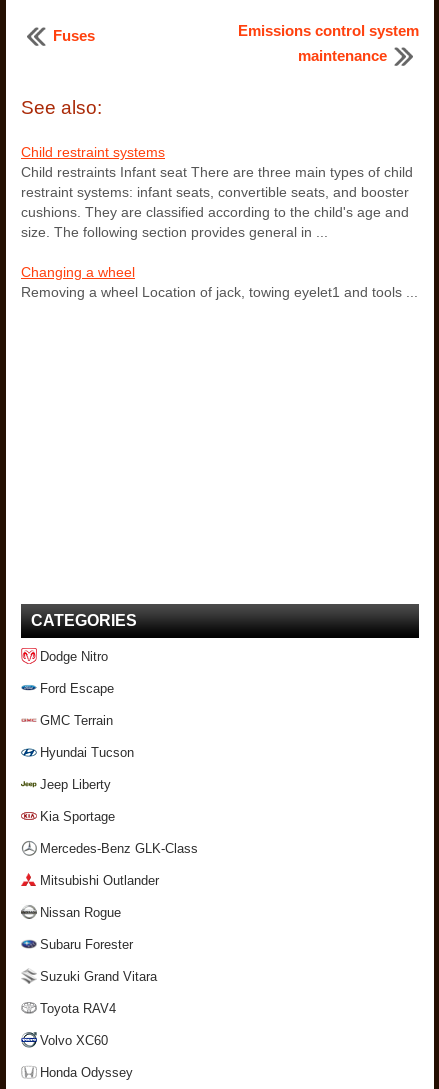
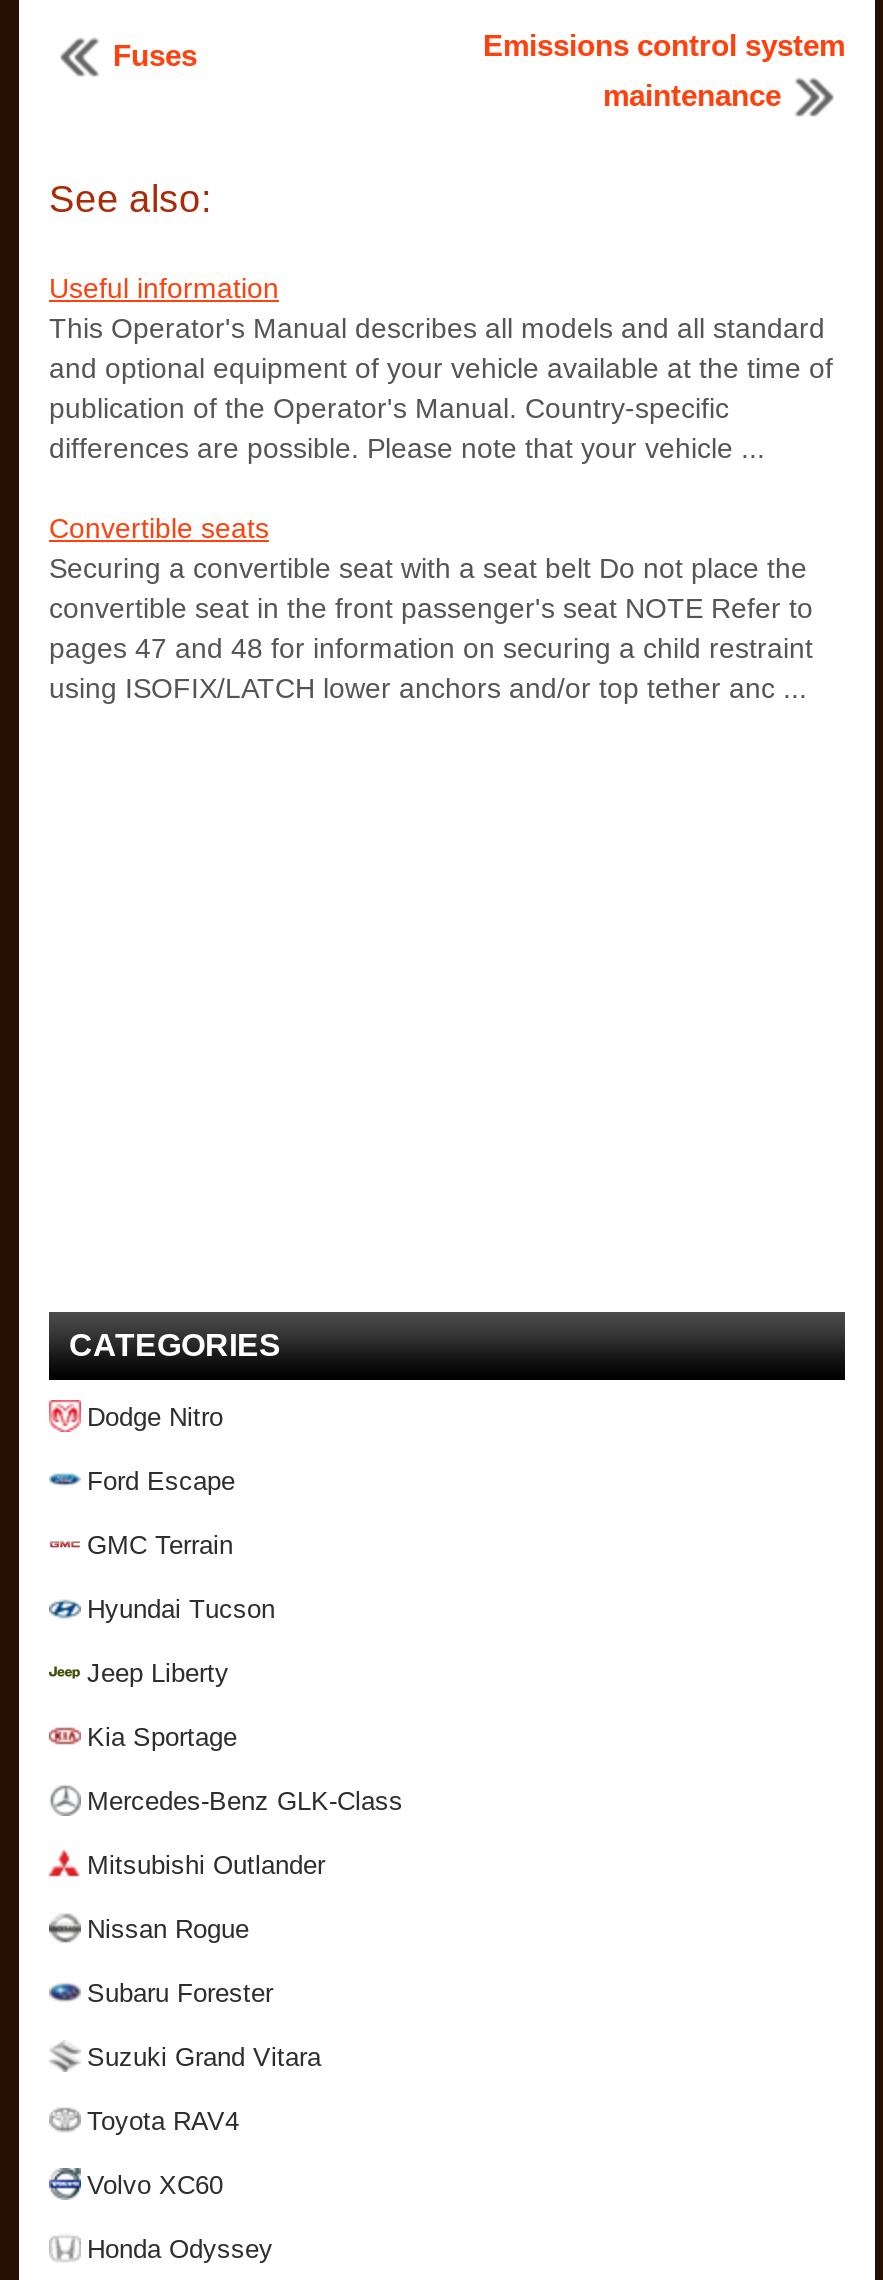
- Child restraint systems
- Child restraints Infant seat There are three main types of child
- restraint systems: infant seats, convertible seats, and booster
- cushions. They are classified according to the child's age and
- size. The following section provides general in ...
+ Useful information
+ This Operator's Manual describes all models and all standard
+ and optional equipment of your vehicle available at the time of
+ publication of the Operator's Manual. Country-specific
+ differences are possible. Please note that your vehicle ...

- Changing a wheel
- Removing a wheel Location of jack, towing eyelet1 and tools ...
+ Convertible seats
+ Securing a convertible seat with a seat belt Do not place the
+ convertible seat in the front passenger's seat NOTE Refer to
+ pages 47 and 48 for information on securing a child restraint
+ using ISOFIX/LATCH lower anchors and/or top tether anc ...
